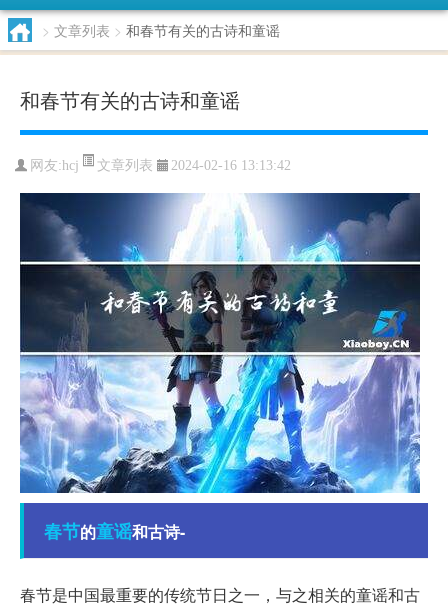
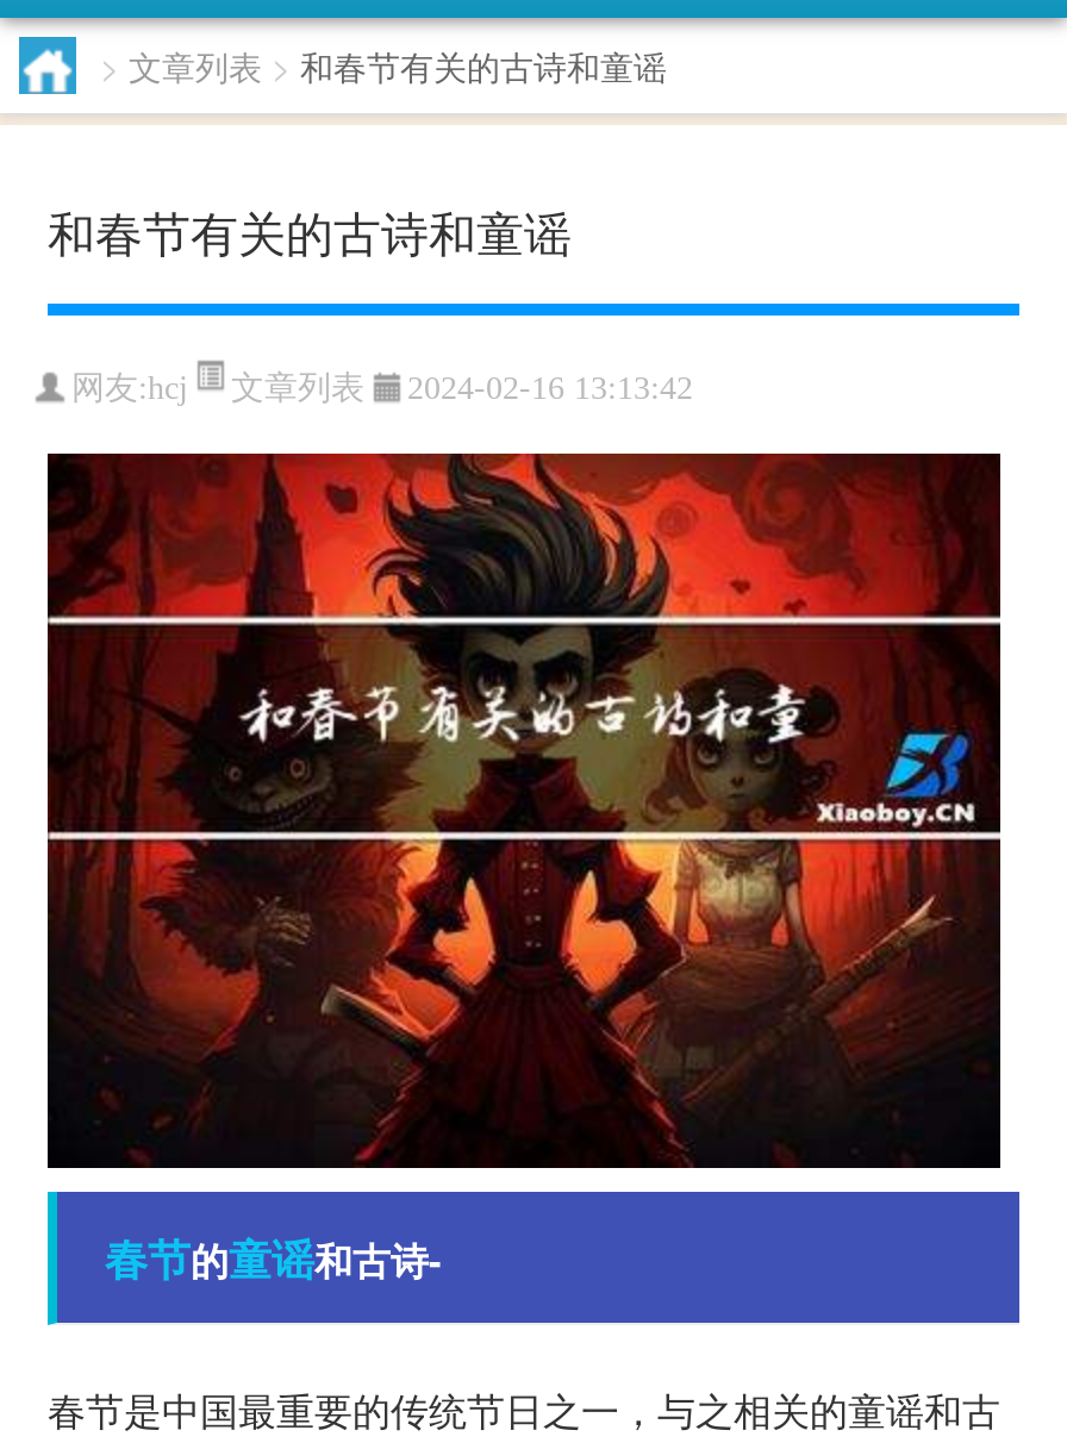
- [image]
+ [image]
